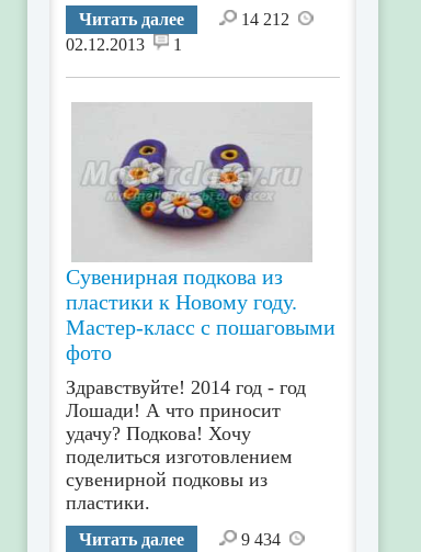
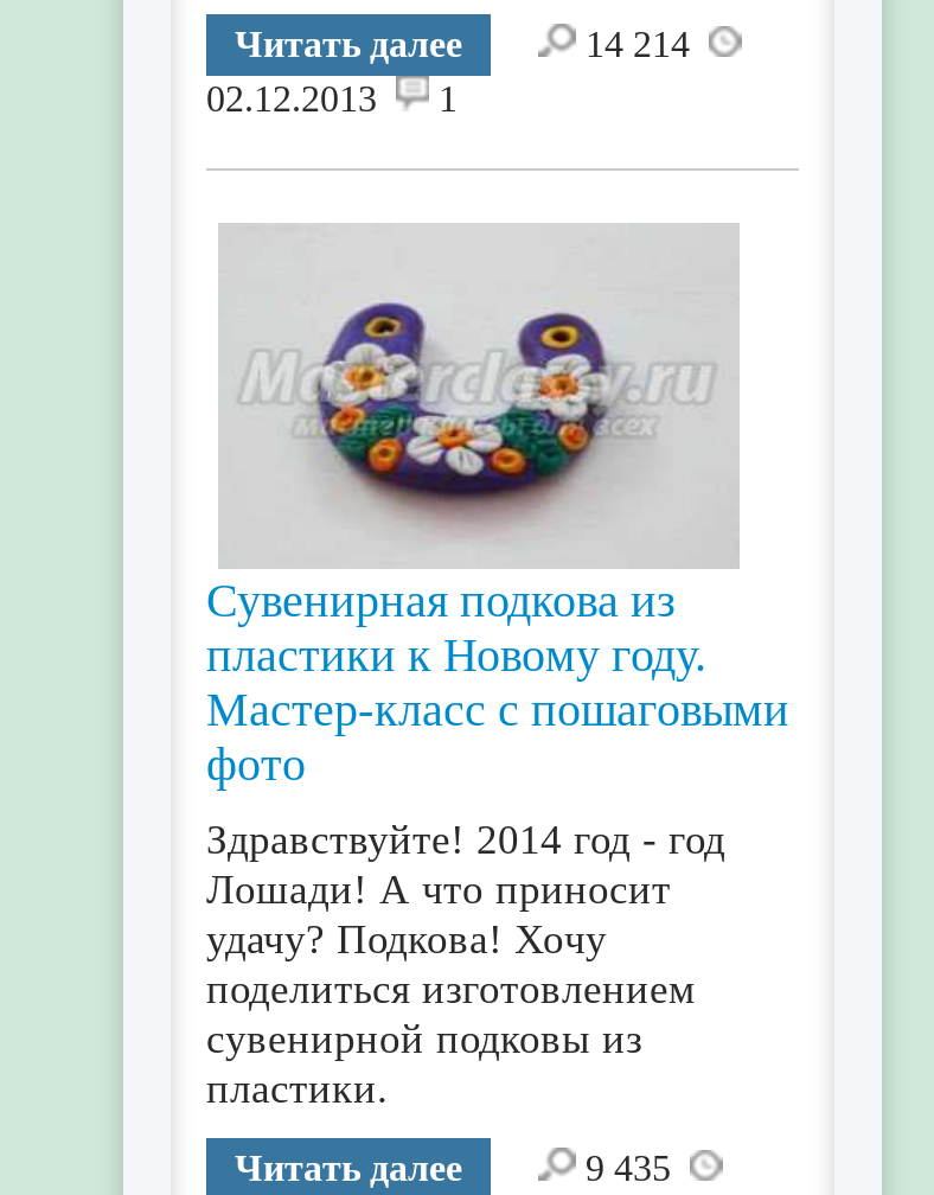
- 14 212
+ 14 214

- 9 434
+ 9 435
